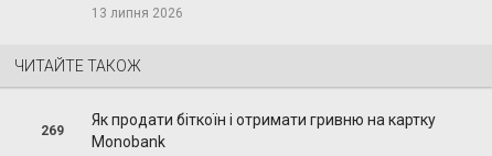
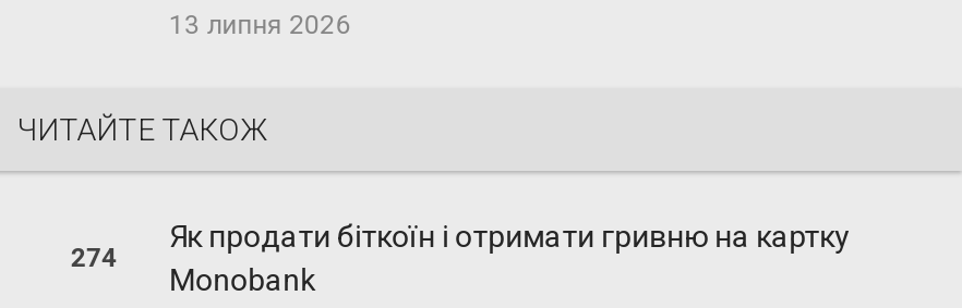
- 269
+ 274
